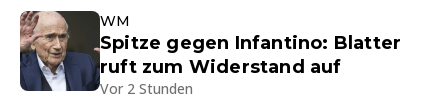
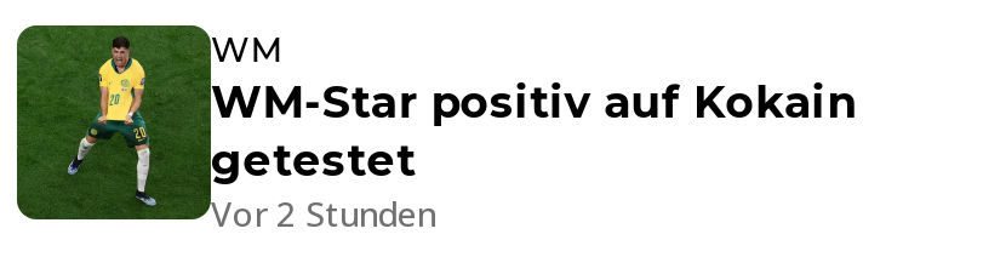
- [image]
- Spitze gegen Infantino: Blatter
- ruft zum Widerstand auf
+ [image]
+ WM-Star positiv auf Kokain
+ getestet
